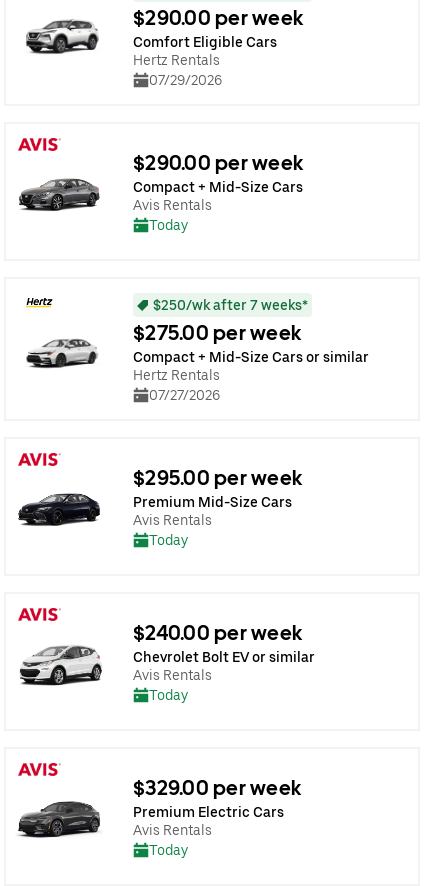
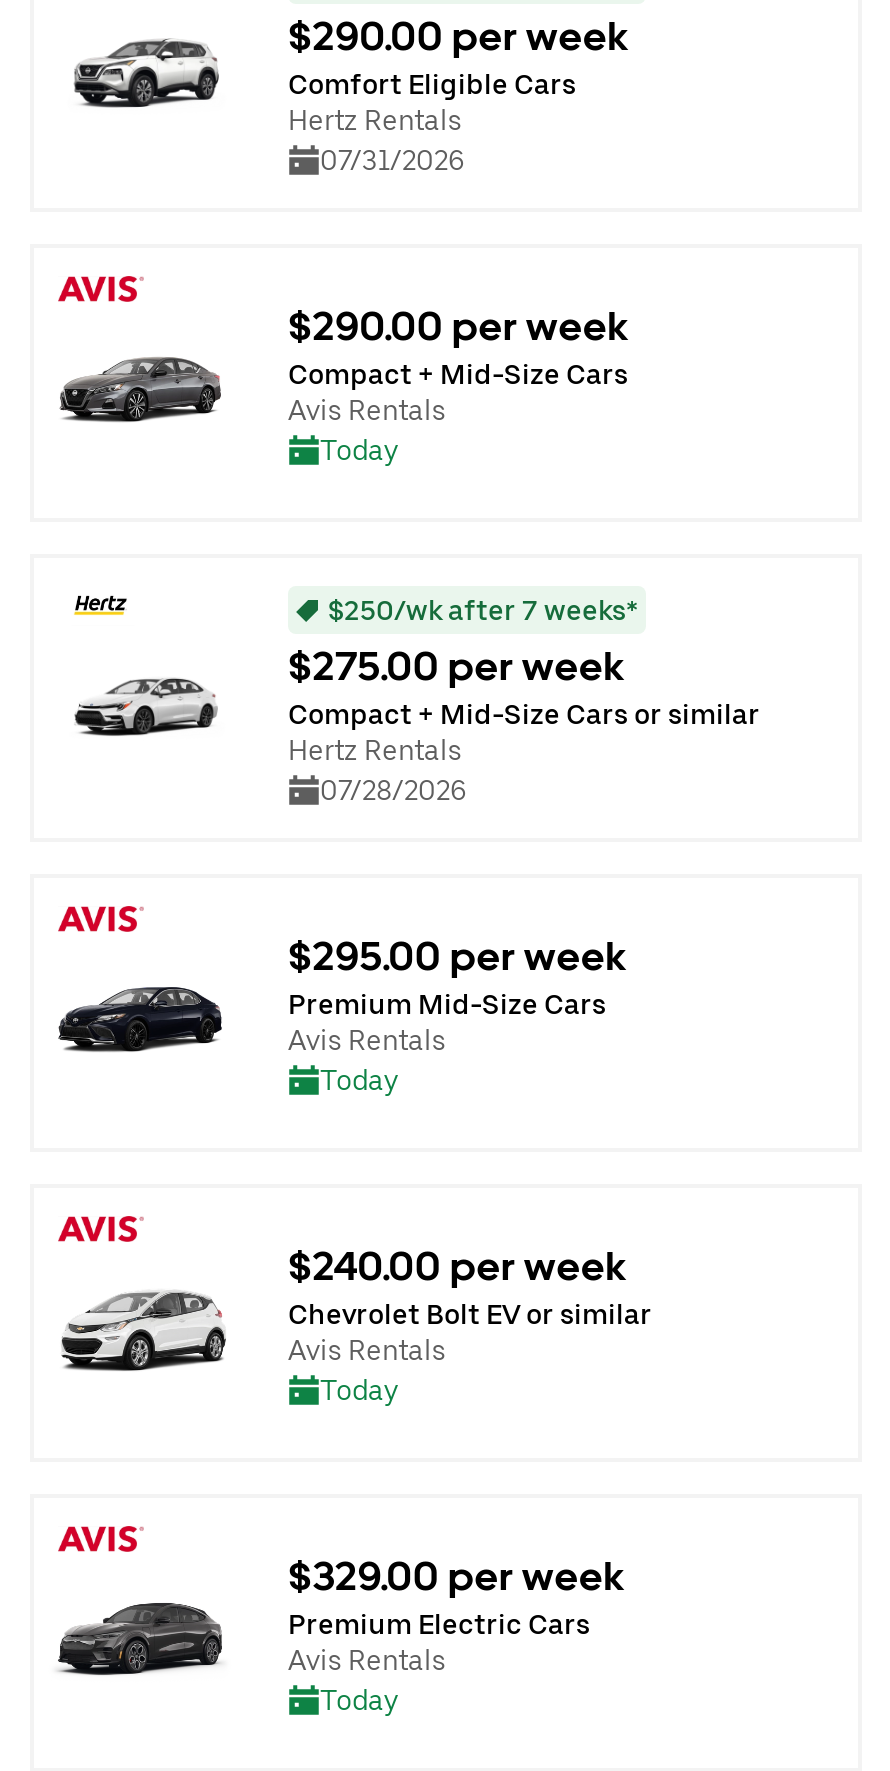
- 07/29/2026
+ 07/31/2026

- 07/27/2026
+ 07/28/2026
